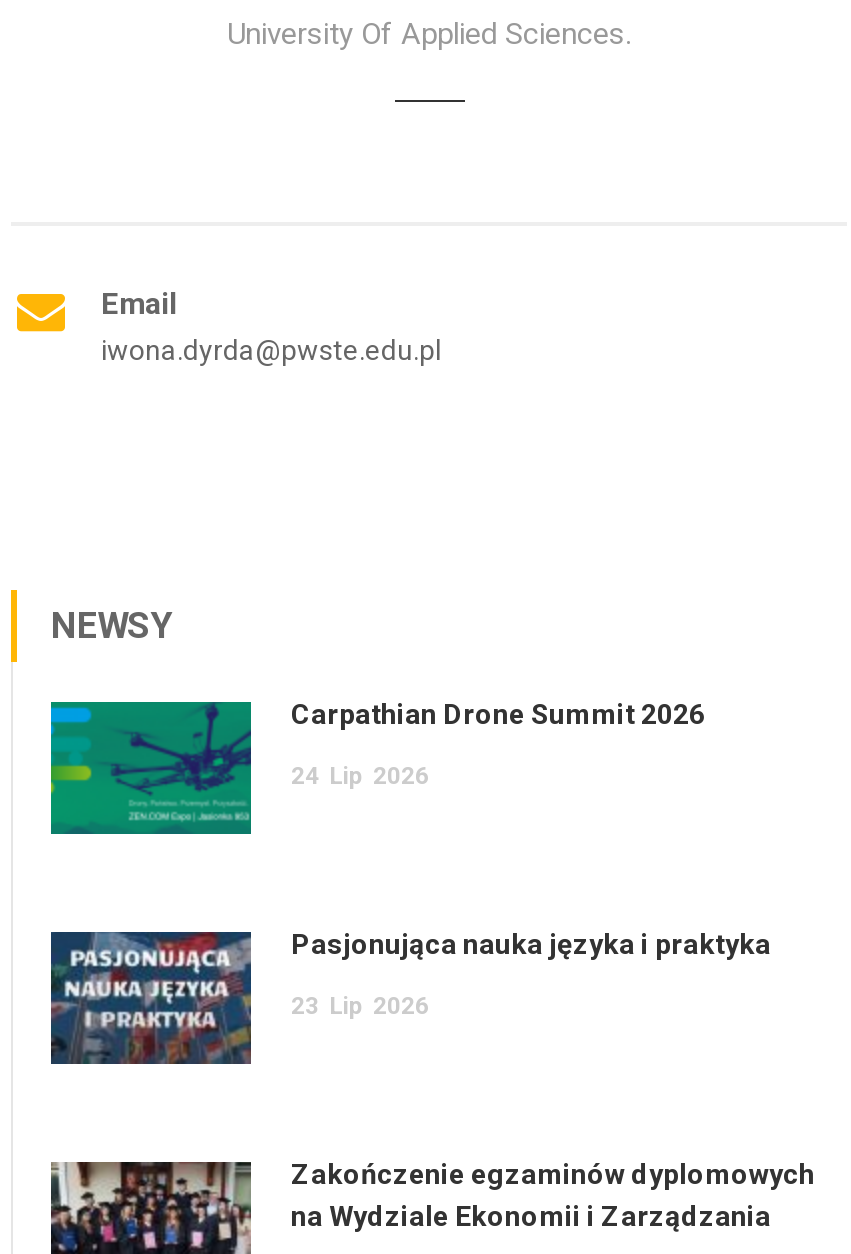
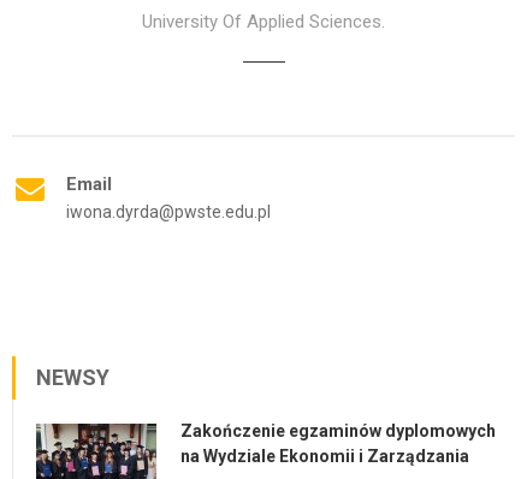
- [image]
- Carpathian Drone Summit 2026
- 24 Lip 2026

- [image]
- Pasjonująca nauka języka i praktyka
- 23 Lip 2026
